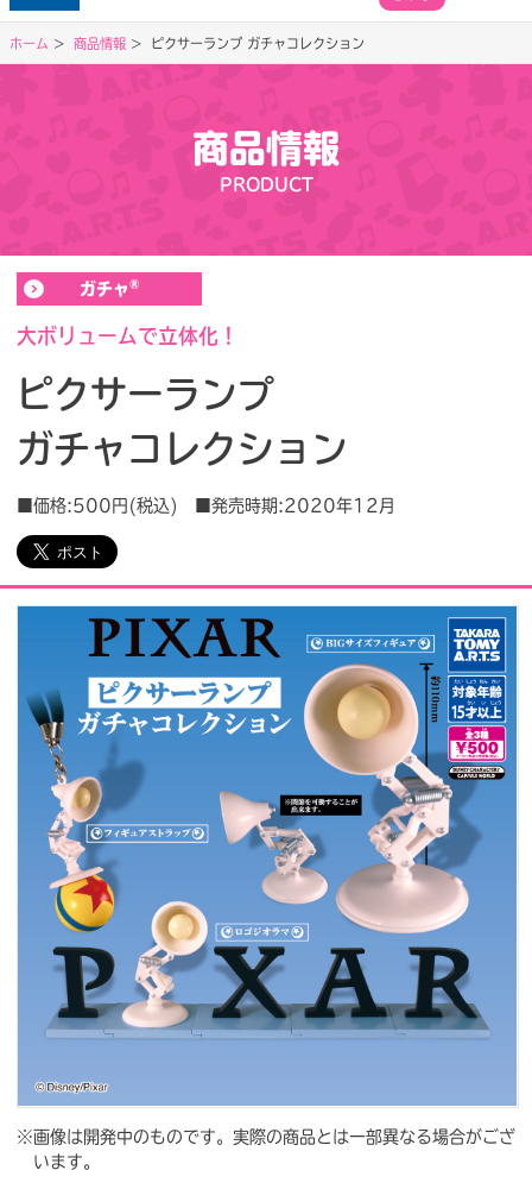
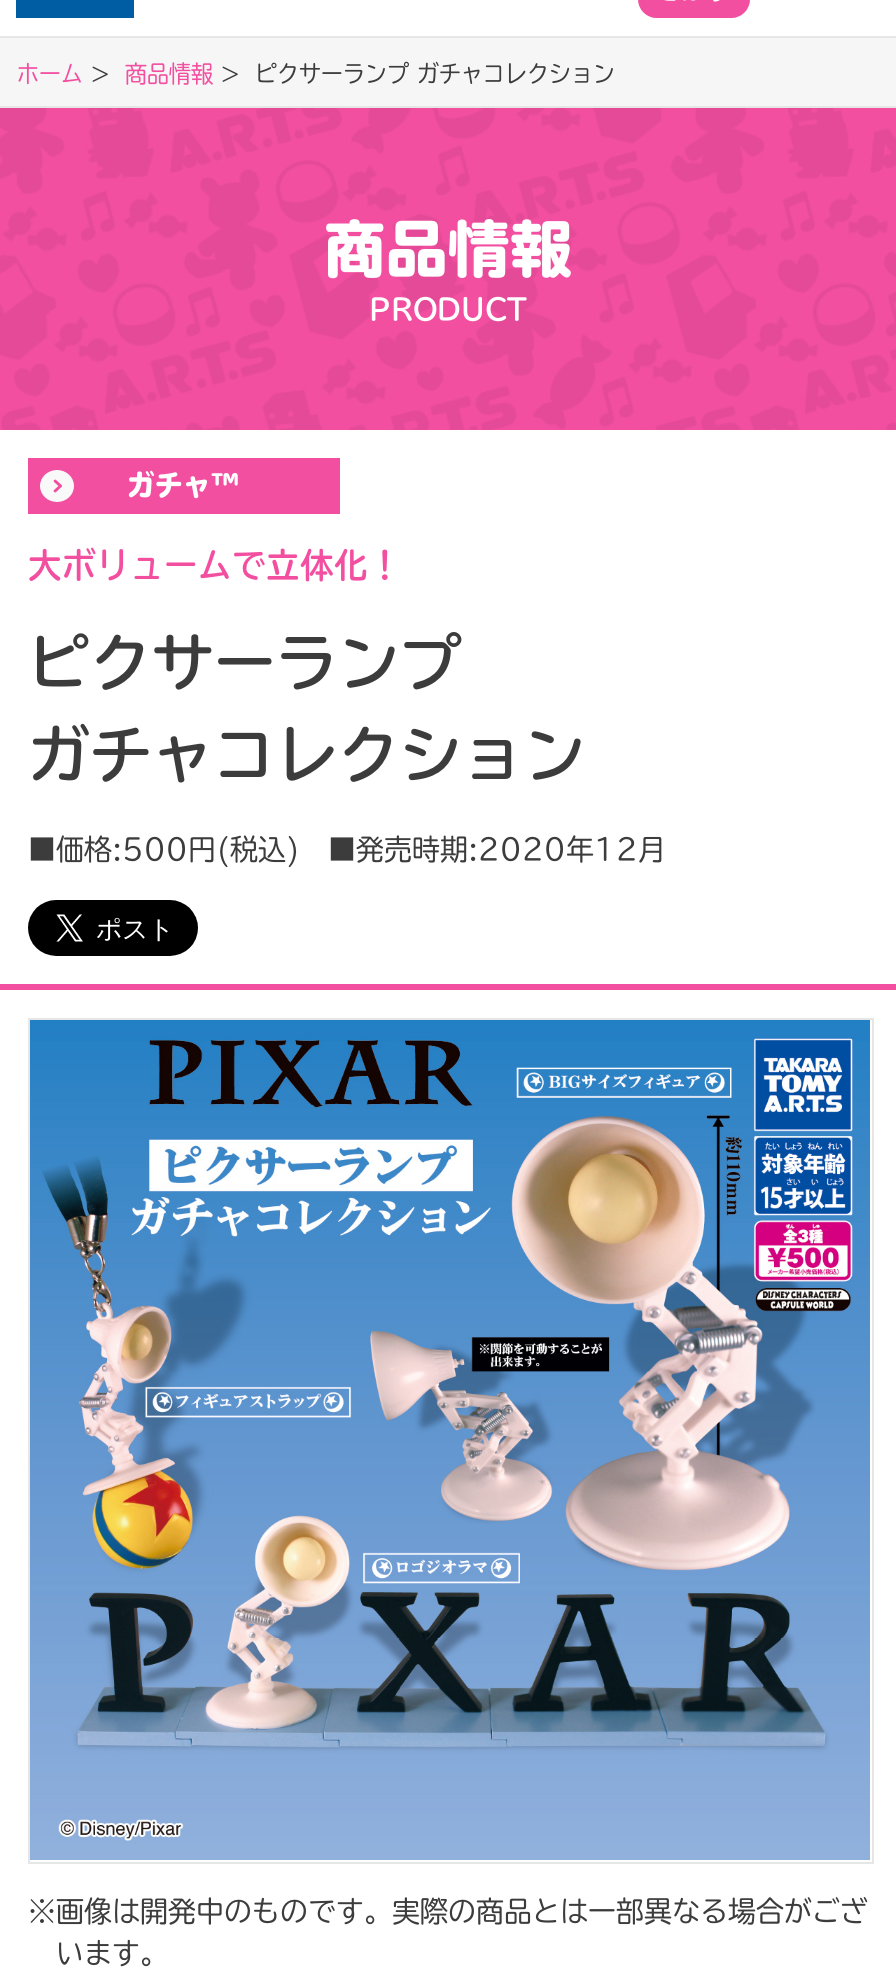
- ガチャ®
+ ガチャ™
